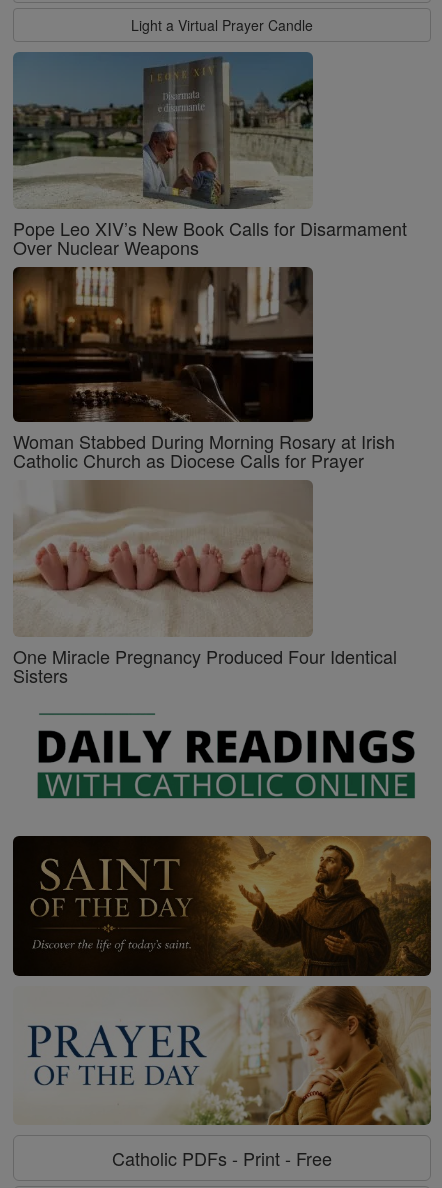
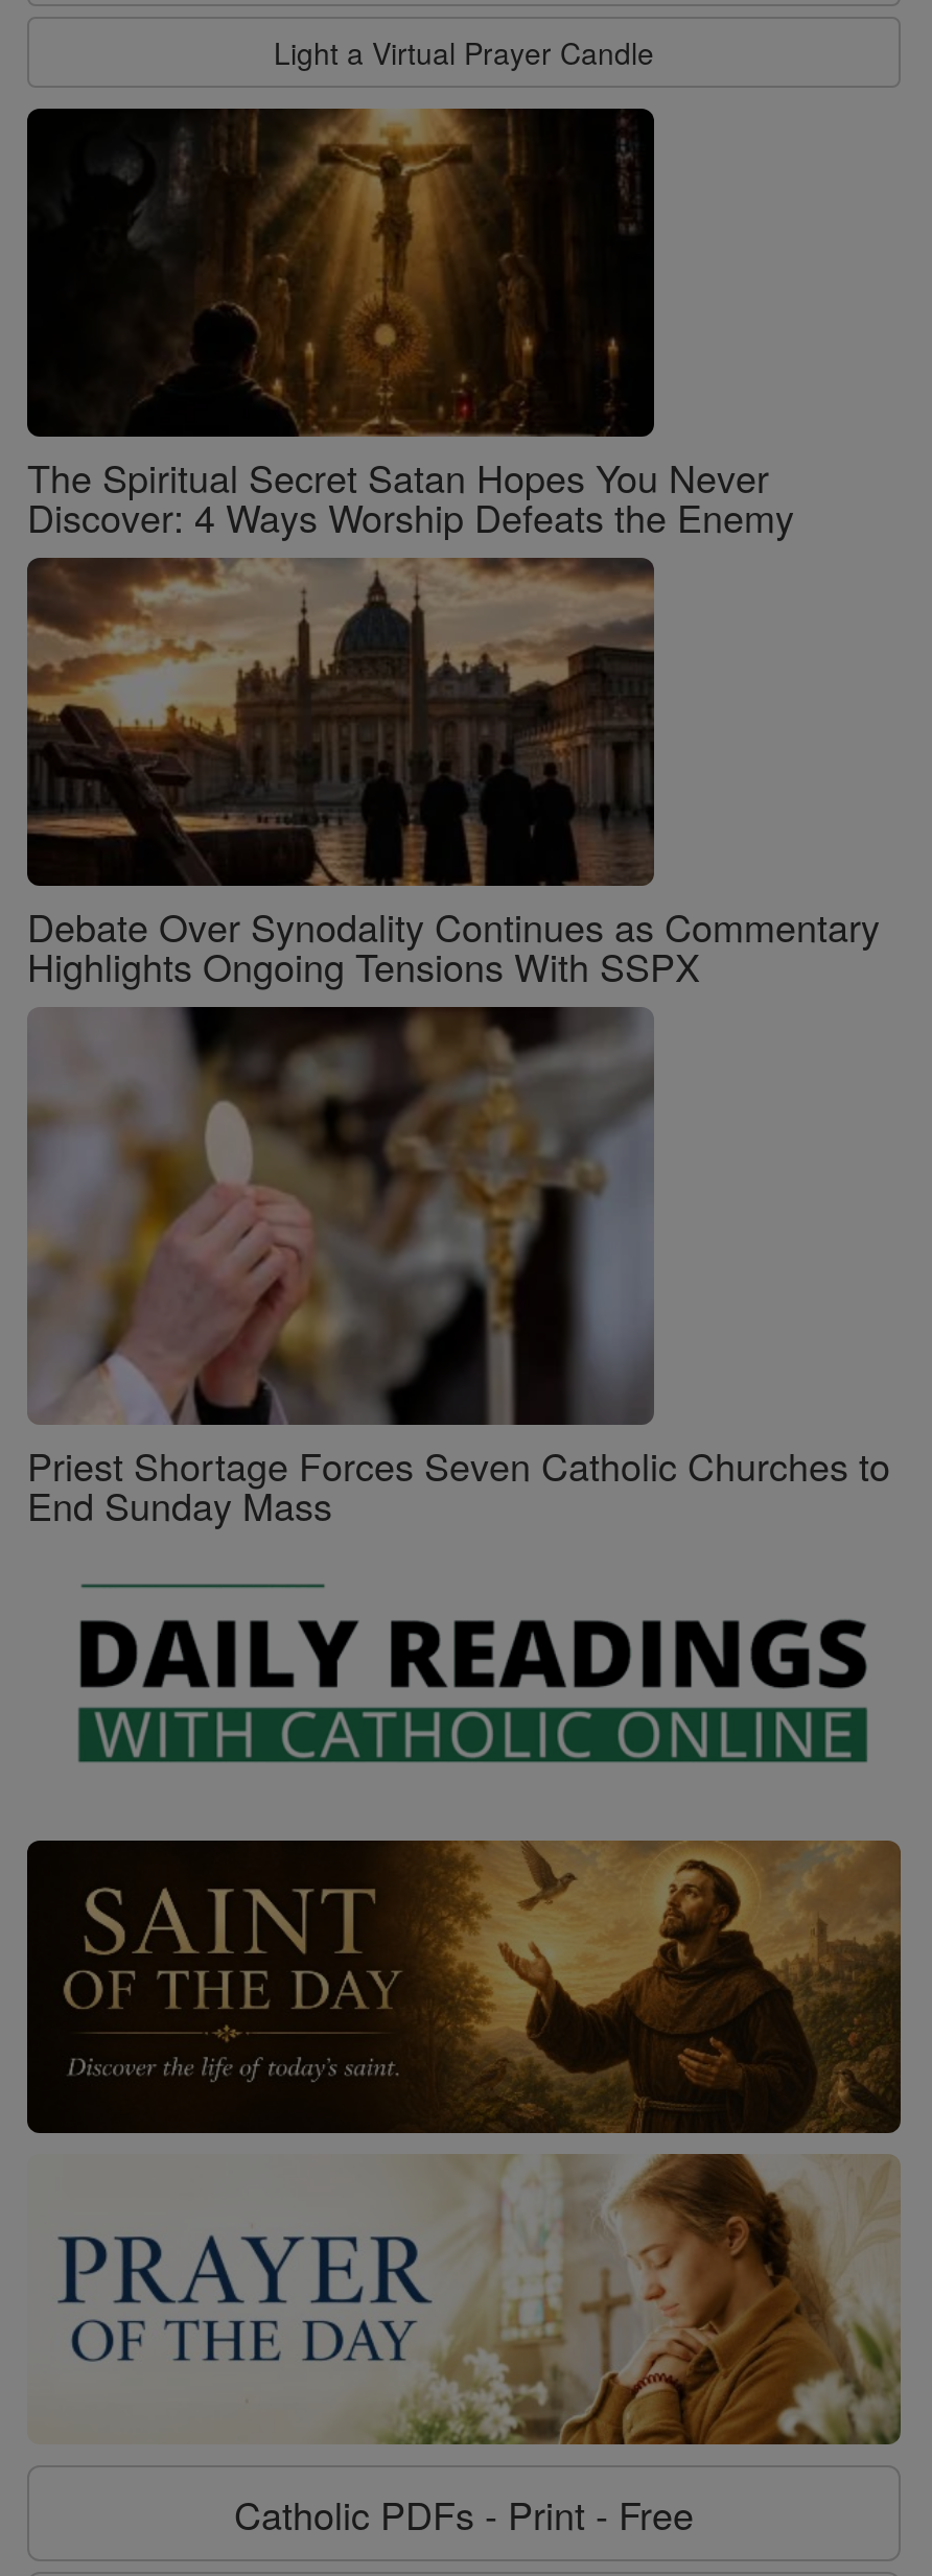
- [image]
+ [image]

- Pope Leo XIV’s New Book Calls for Disarmament
- Over Nuclear Weapons
+ The Spiritual Secret Satan Hopes You Never
+ Discover: 4 Ways Worship Defeats the Enemy

- [image]
+ [image]

- Woman Stabbed During Morning Rosary at Irish
- Catholic Church as Diocese Calls for Prayer
+ Debate Over Synodality Continues as Commentary
+ Highlights Ongoing Tensions With SSPX

- [image]
+ [image]

- One Miracle Pregnancy Produced Four Identical
- Sisters
+ Priest Shortage Forces Seven Catholic Churches to
+ End Sunday Mass
